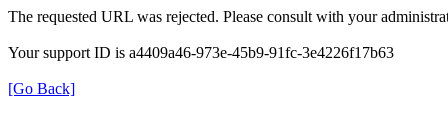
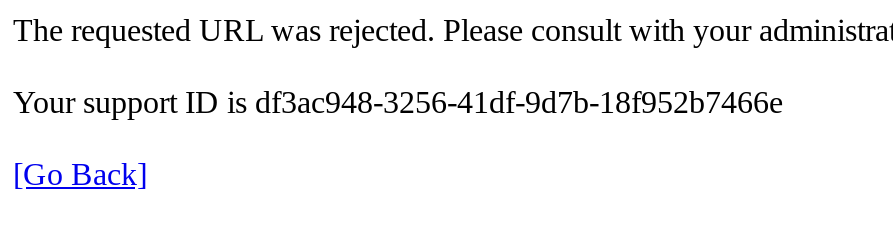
- Your support ID is a4409a46-973e-45b9-91fc-3e4226f17b63
+ Your support ID is df3ac948-3256-41df-9d7b-18f952b7466e
